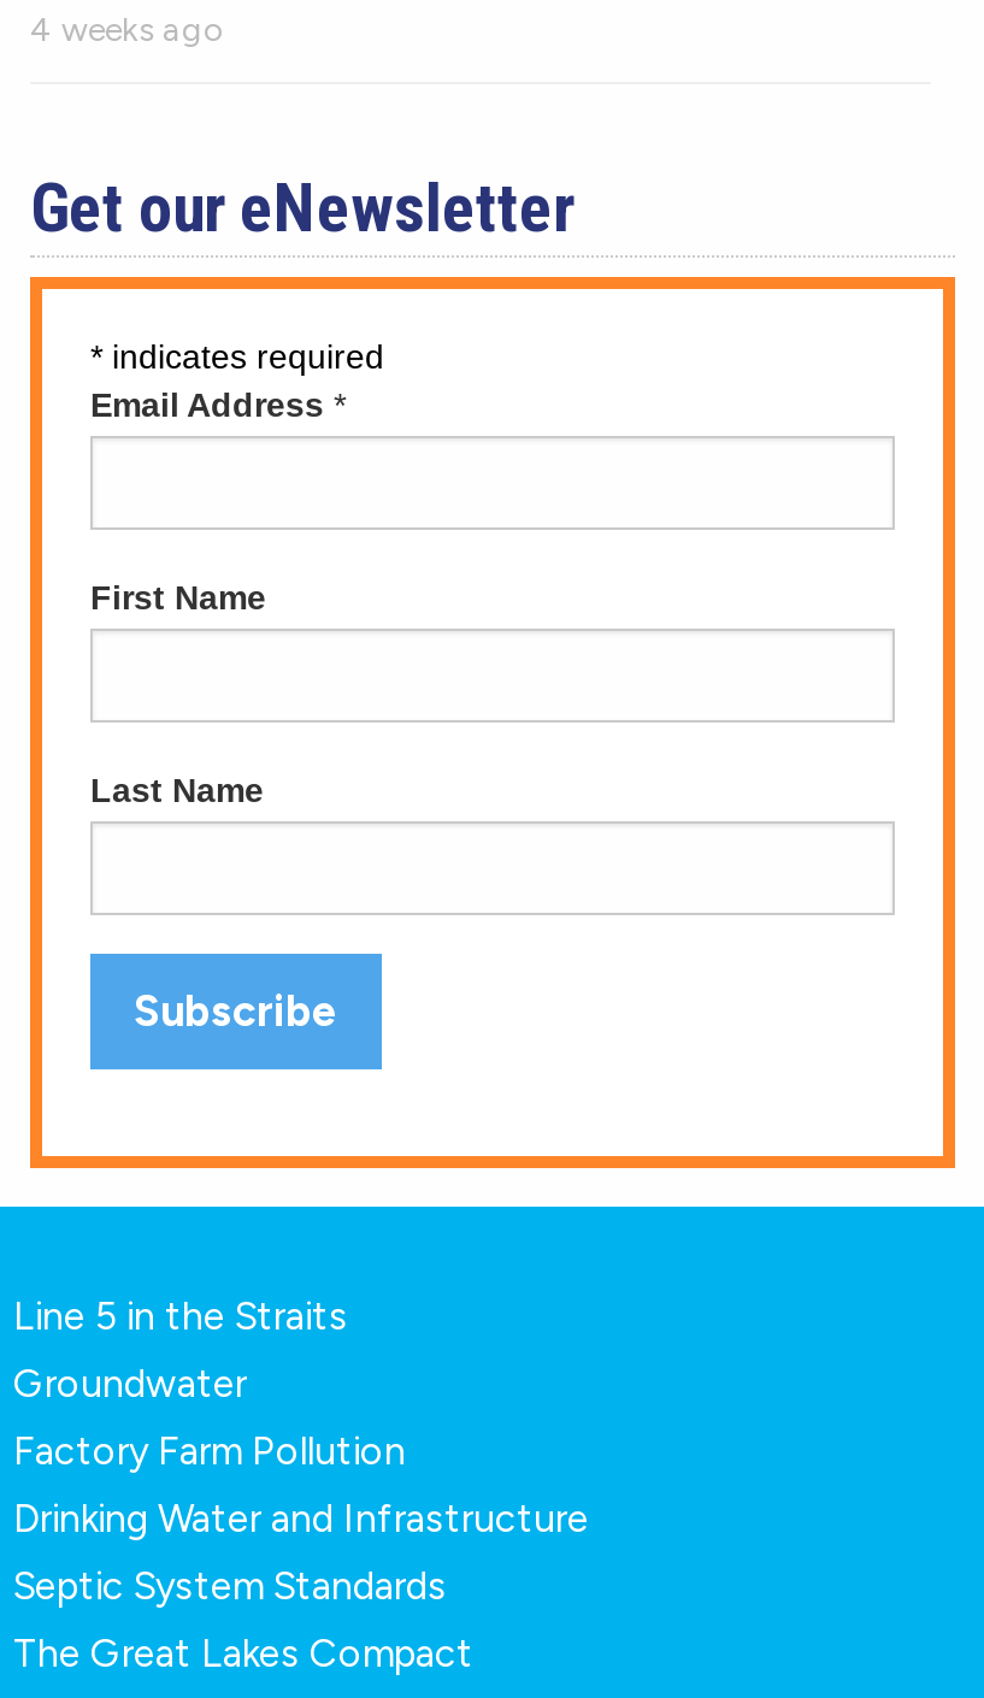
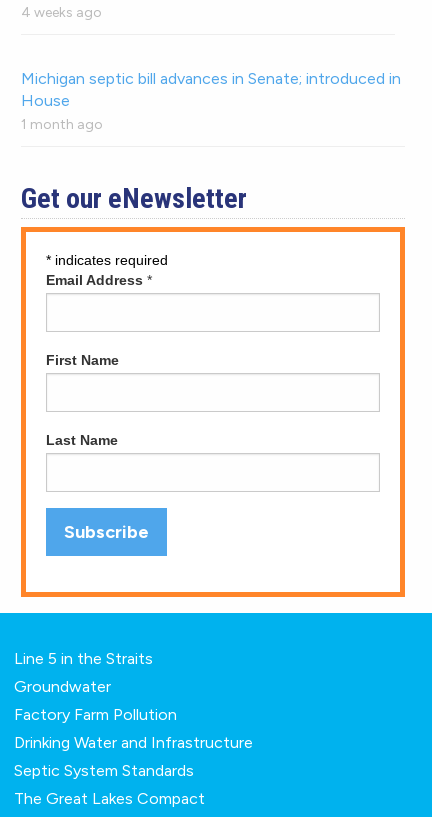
+ Michigan septic bill advances in Senate; introduced in
+ House
+ 1 month ago
